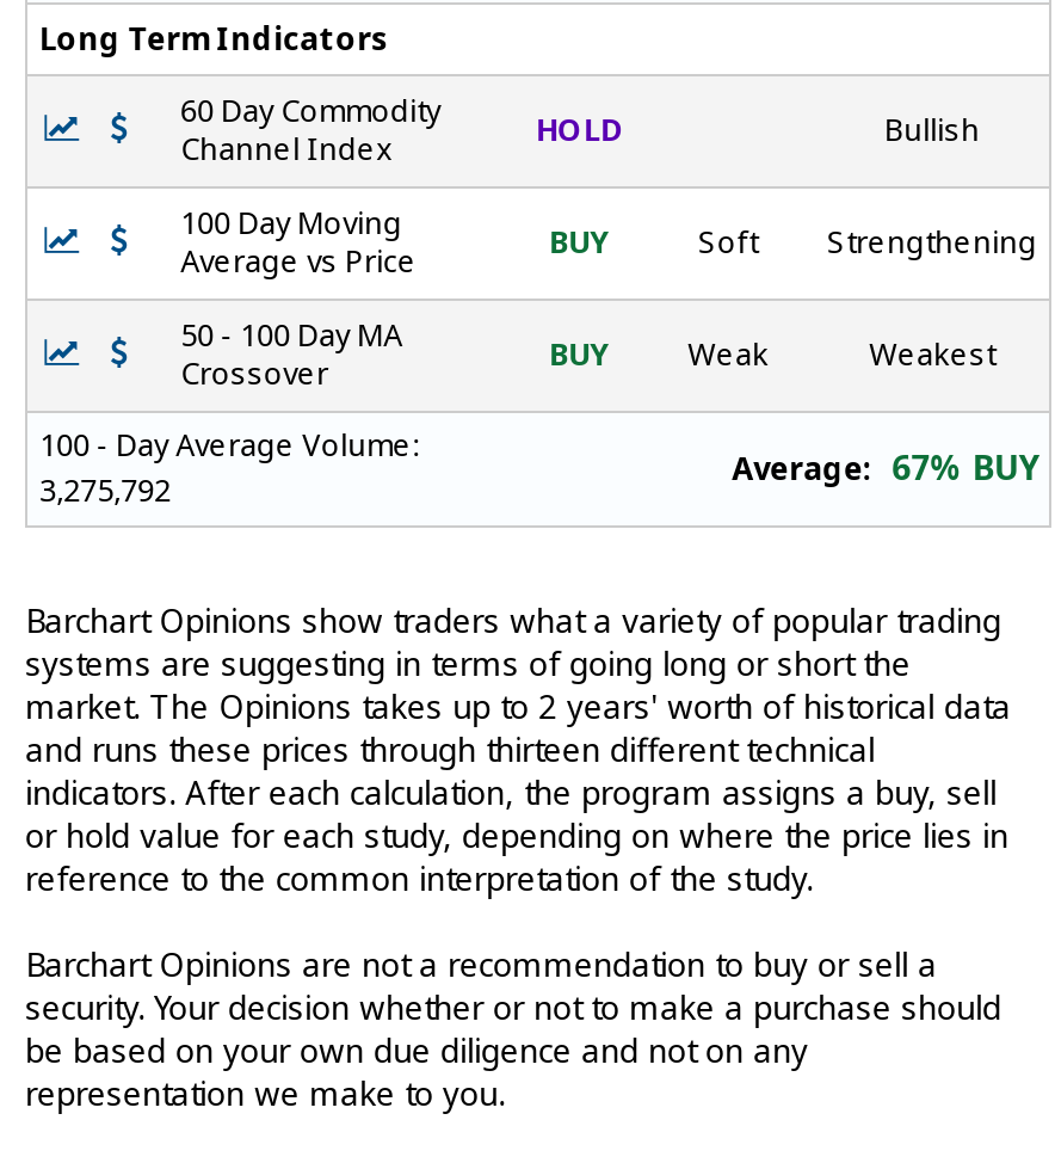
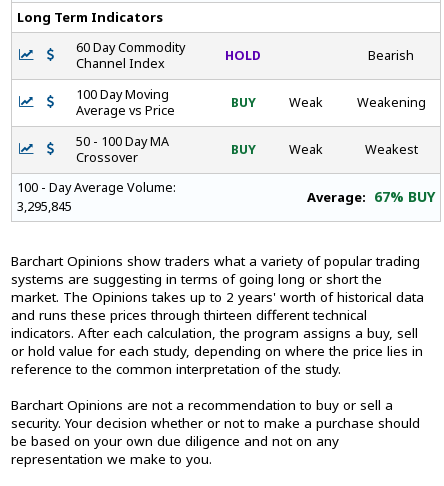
- Bullish
+ Bearish

- Soft
- Strengthening
+ Weak
+ Weakening

- 3,275,792
+ 3,295,845
